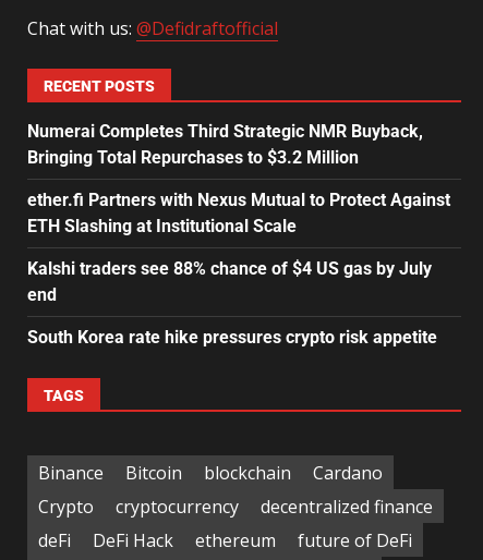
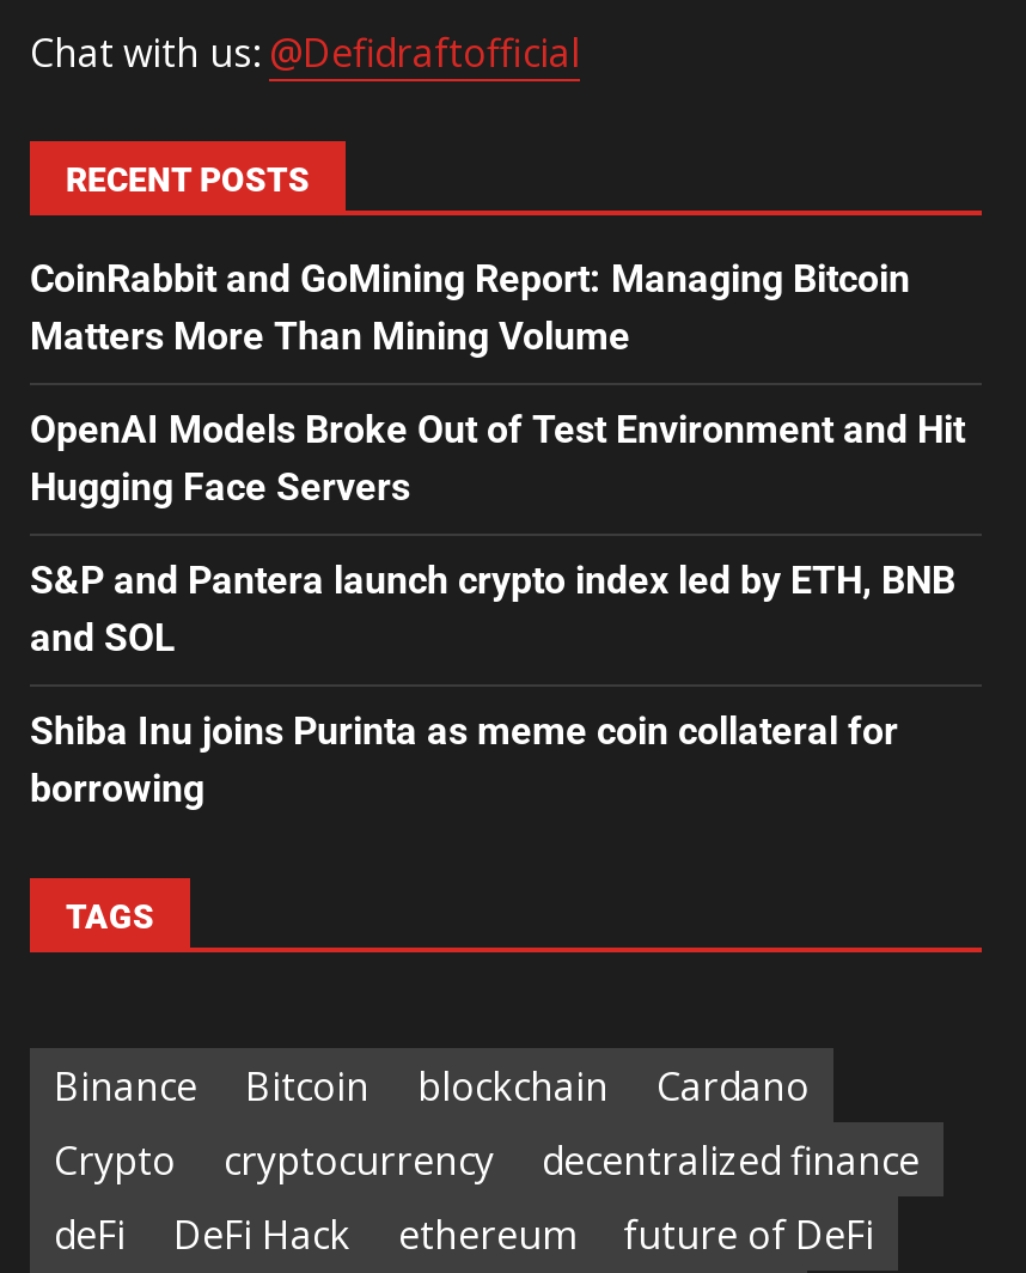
- Numerai Completes Third Strategic NMR Buyback,
- Bringing Total Repurchases to $3.2 Million
+ CoinRabbit and GoMining Report: Managing Bitcoin
+ Matters More Than Mining Volume

- ether.fi Partners with Nexus Mutual to Protect Against
- ETH Slashing at Institutional Scale
+ OpenAI Models Broke Out of Test Environment and Hit
+ Hugging Face Servers

- Kalshi traders see 88% chance of $4 US gas by July
- end
+ S&P and Pantera launch crypto index led by ETH, BNB
+ and SOL

- South Korea rate hike pressures crypto risk appetite
+ Shiba Inu joins Purinta as meme coin collateral for
+ borrowing
